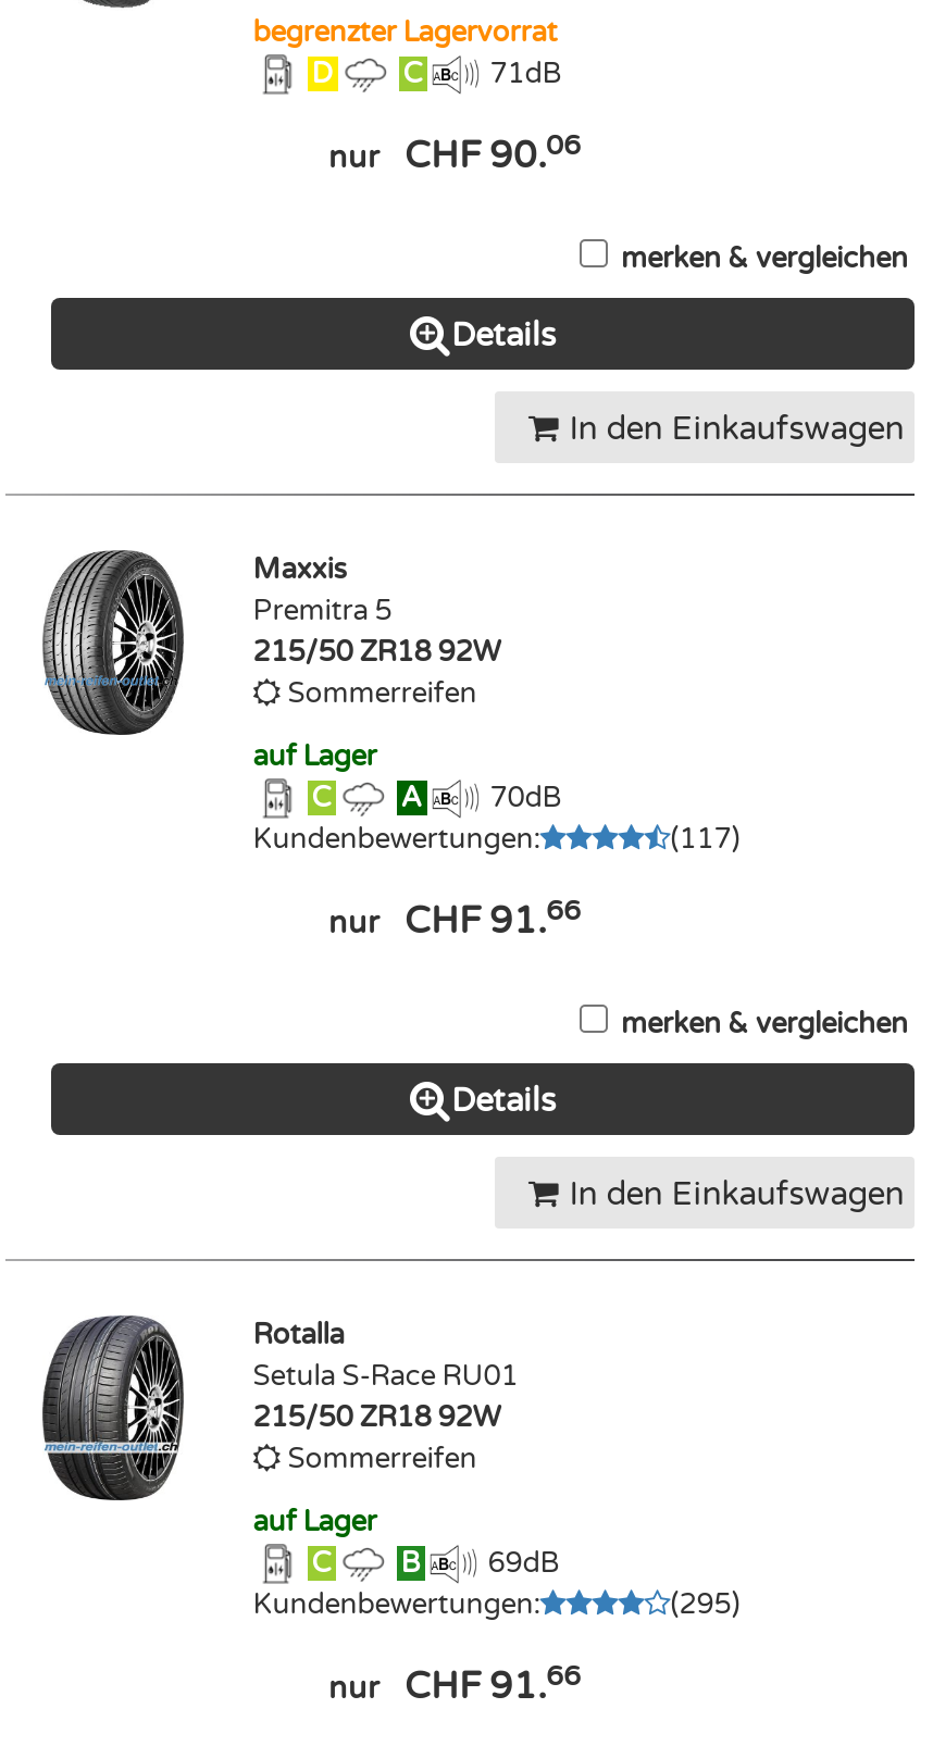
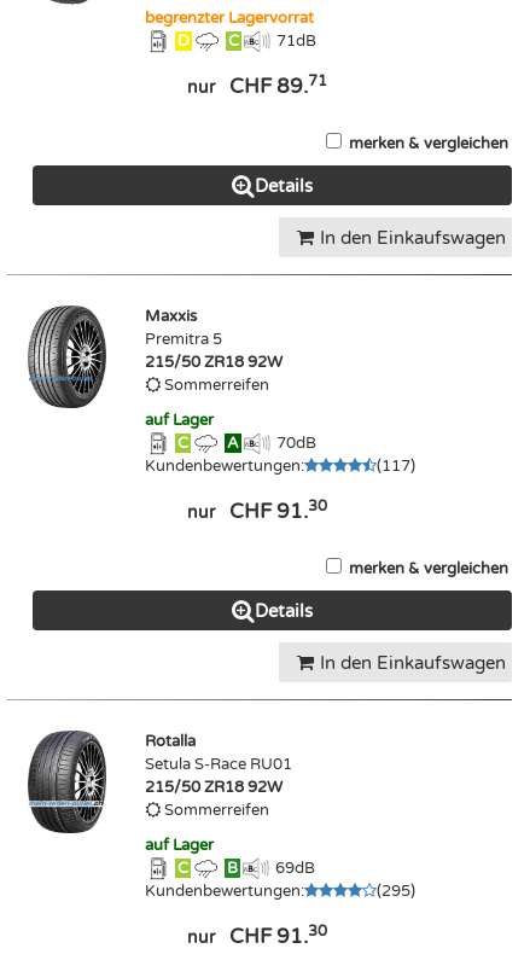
- nur CHF 90.06
+ nur CHF 89.71

- nur CHF 91.66
+ nur CHF 91.30

- nur CHF 91.66
+ nur CHF 91.30
